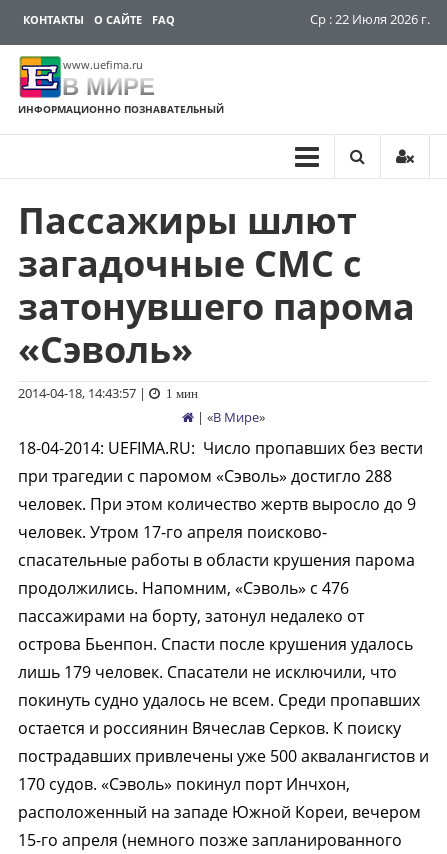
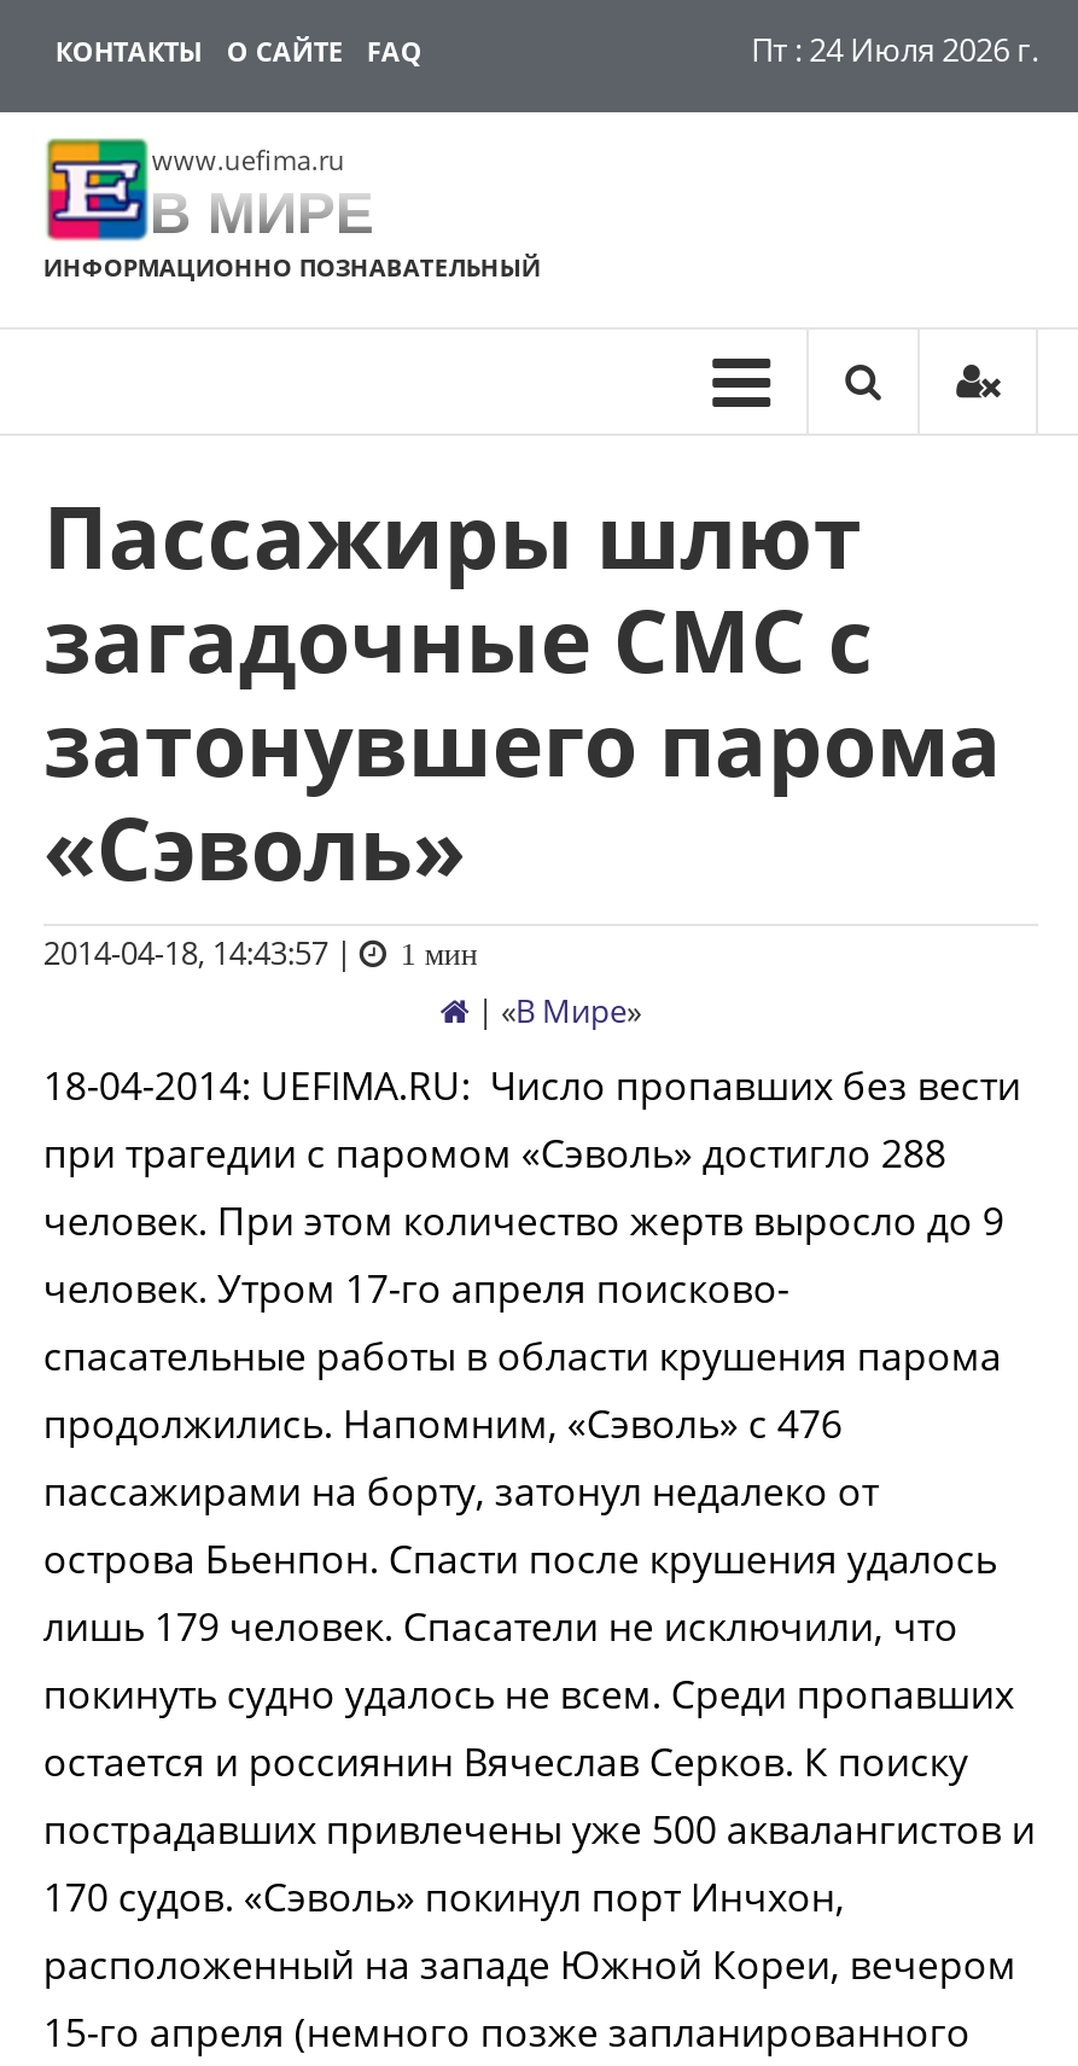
- Ср : 22 Июля 2026 г.
+ Пт : 24 Июля 2026 г.
